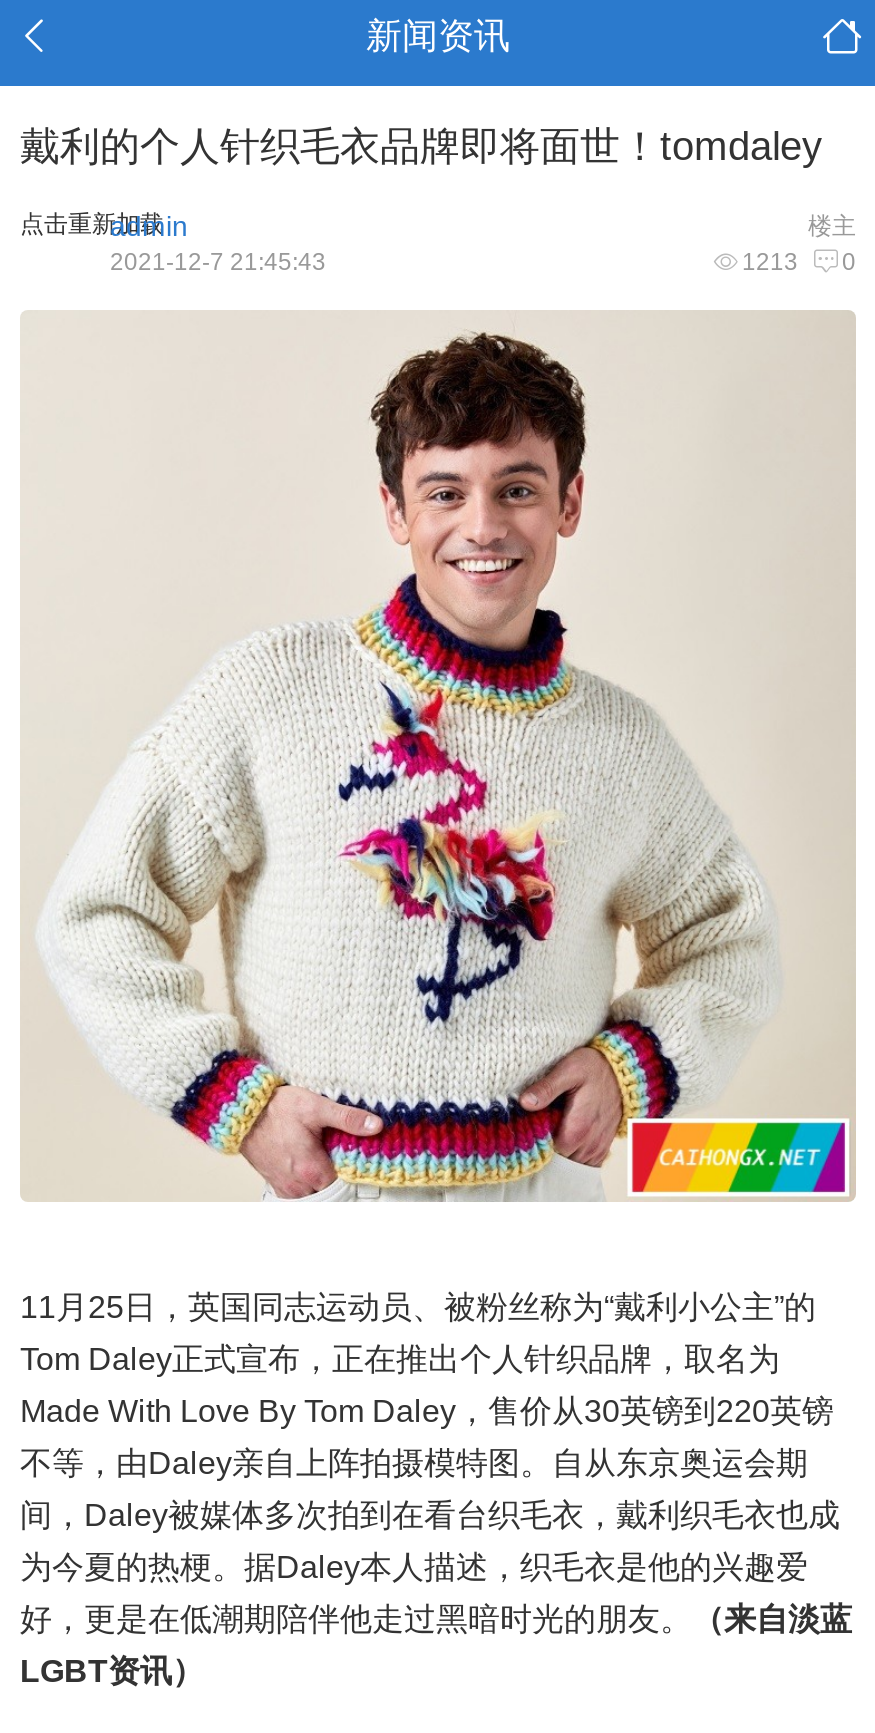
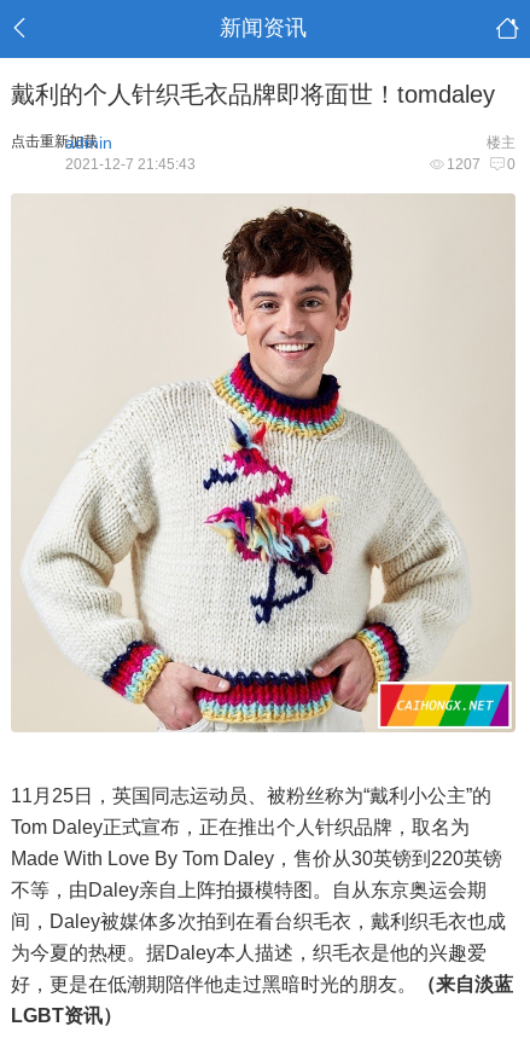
- 1213 0
+ 1207 0
